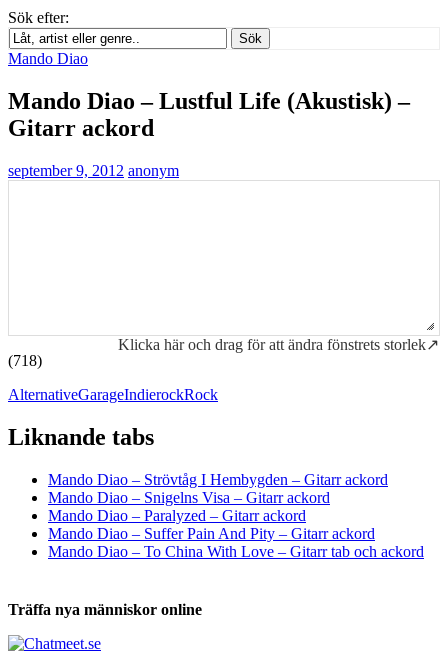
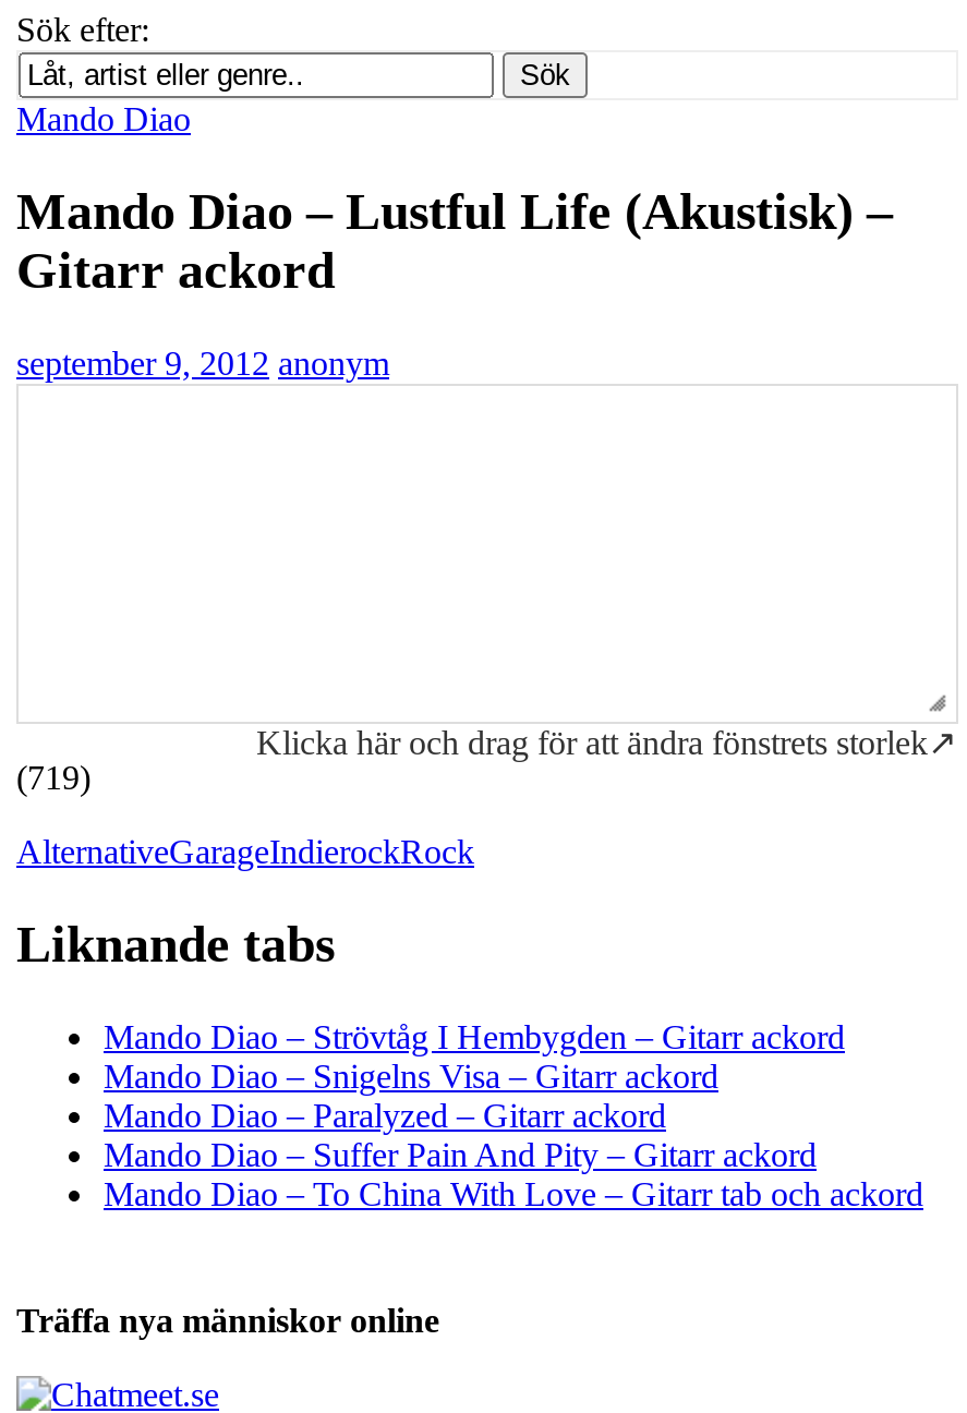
- (718)
+ (719)
